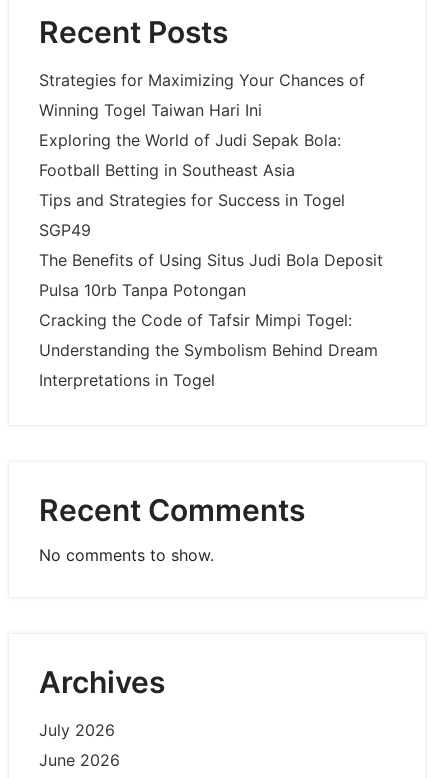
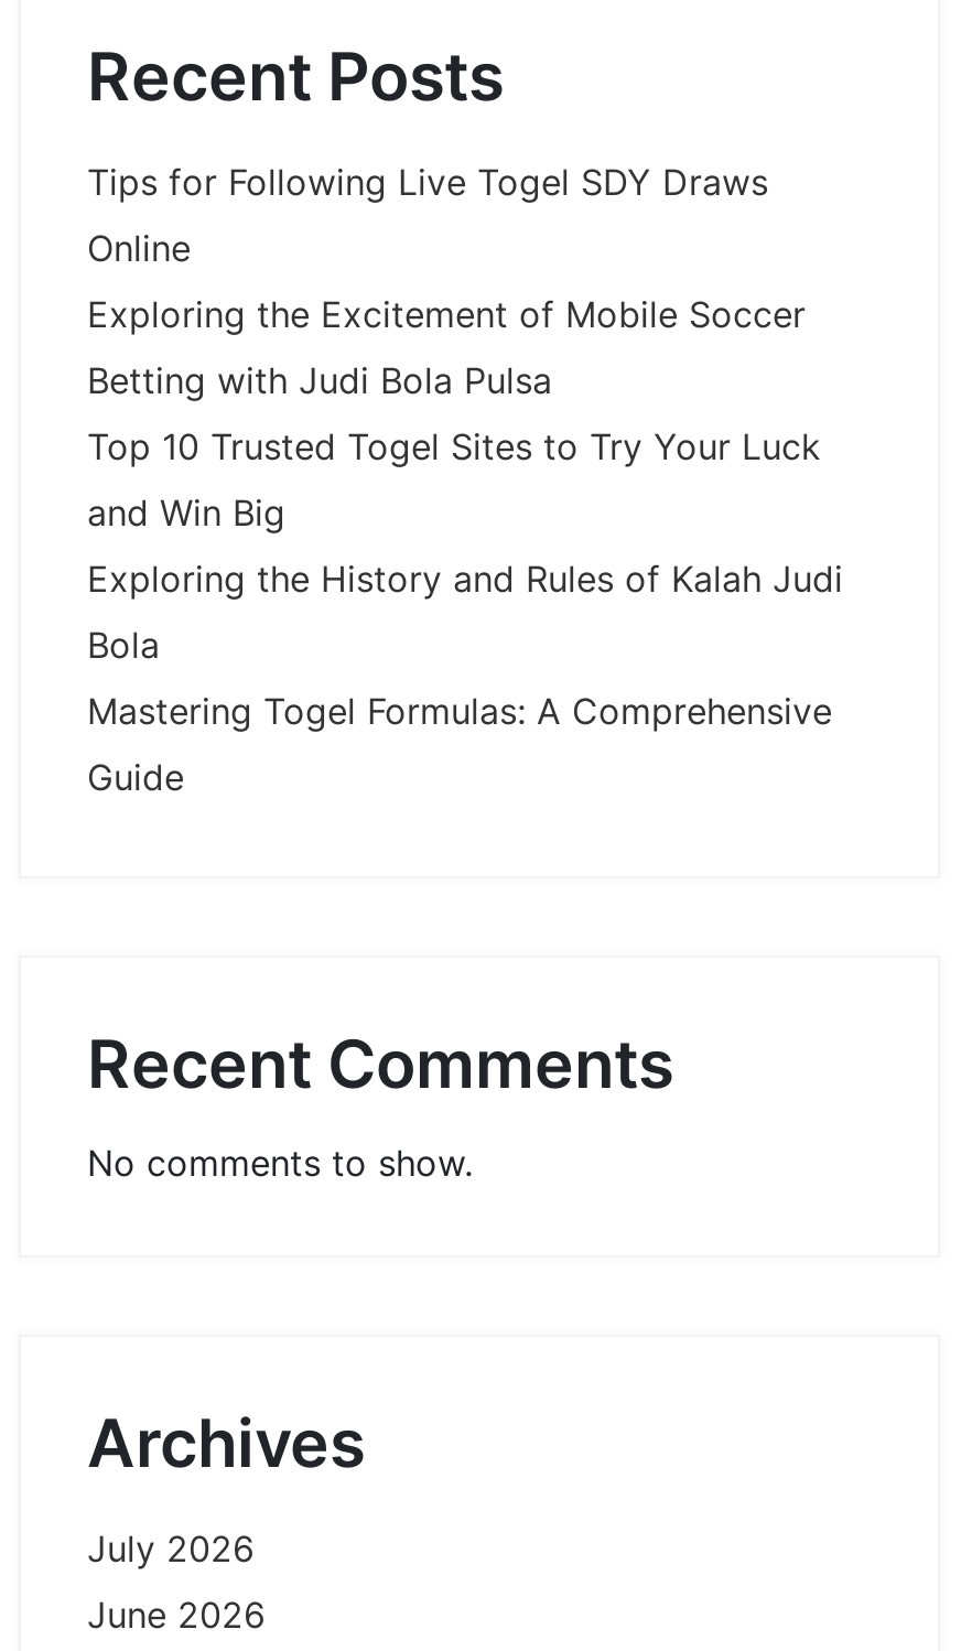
- Strategies for Maximizing Your Chances of
- Winning Togel Taiwan Hari Ini
- Exploring the World of Judi Sepak Bola:
- Football Betting in Southeast Asia
- Tips and Strategies for Success in Togel
- SGP49
- The Benefits of Using Situs Judi Bola Deposit
- Pulsa 10rb Tanpa Potongan
- Cracking the Code of Tafsir Mimpi Togel:
- Understanding the Symbolism Behind Dream
- Interpretations in Togel
+ Tips for Following Live Togel SDY Draws
+ Online
+ Exploring the Excitement of Mobile Soccer
+ Betting with Judi Bola Pulsa
+ Top 10 Trusted Togel Sites to Try Your Luck
+ and Win Big
+ Exploring the History and Rules of Kalah Judi
+ Bola
+ Mastering Togel Formulas: A Comprehensive
+ Guide
